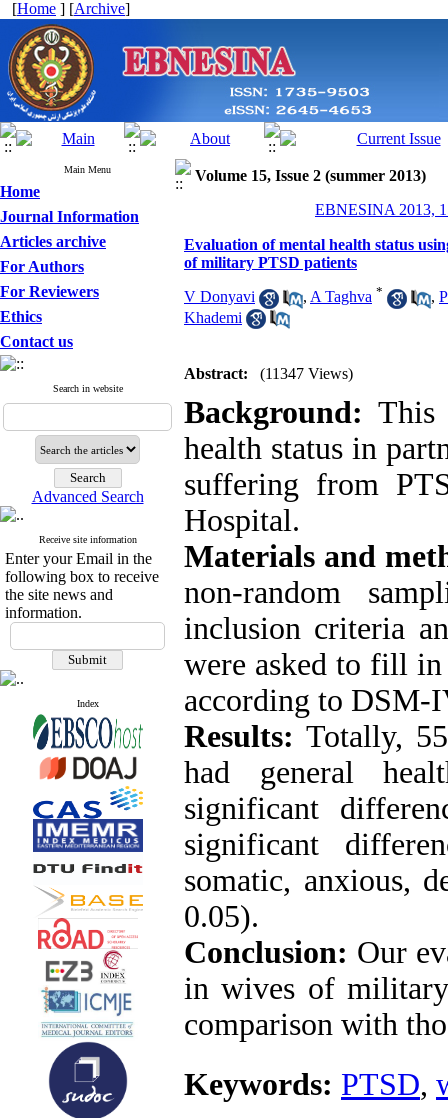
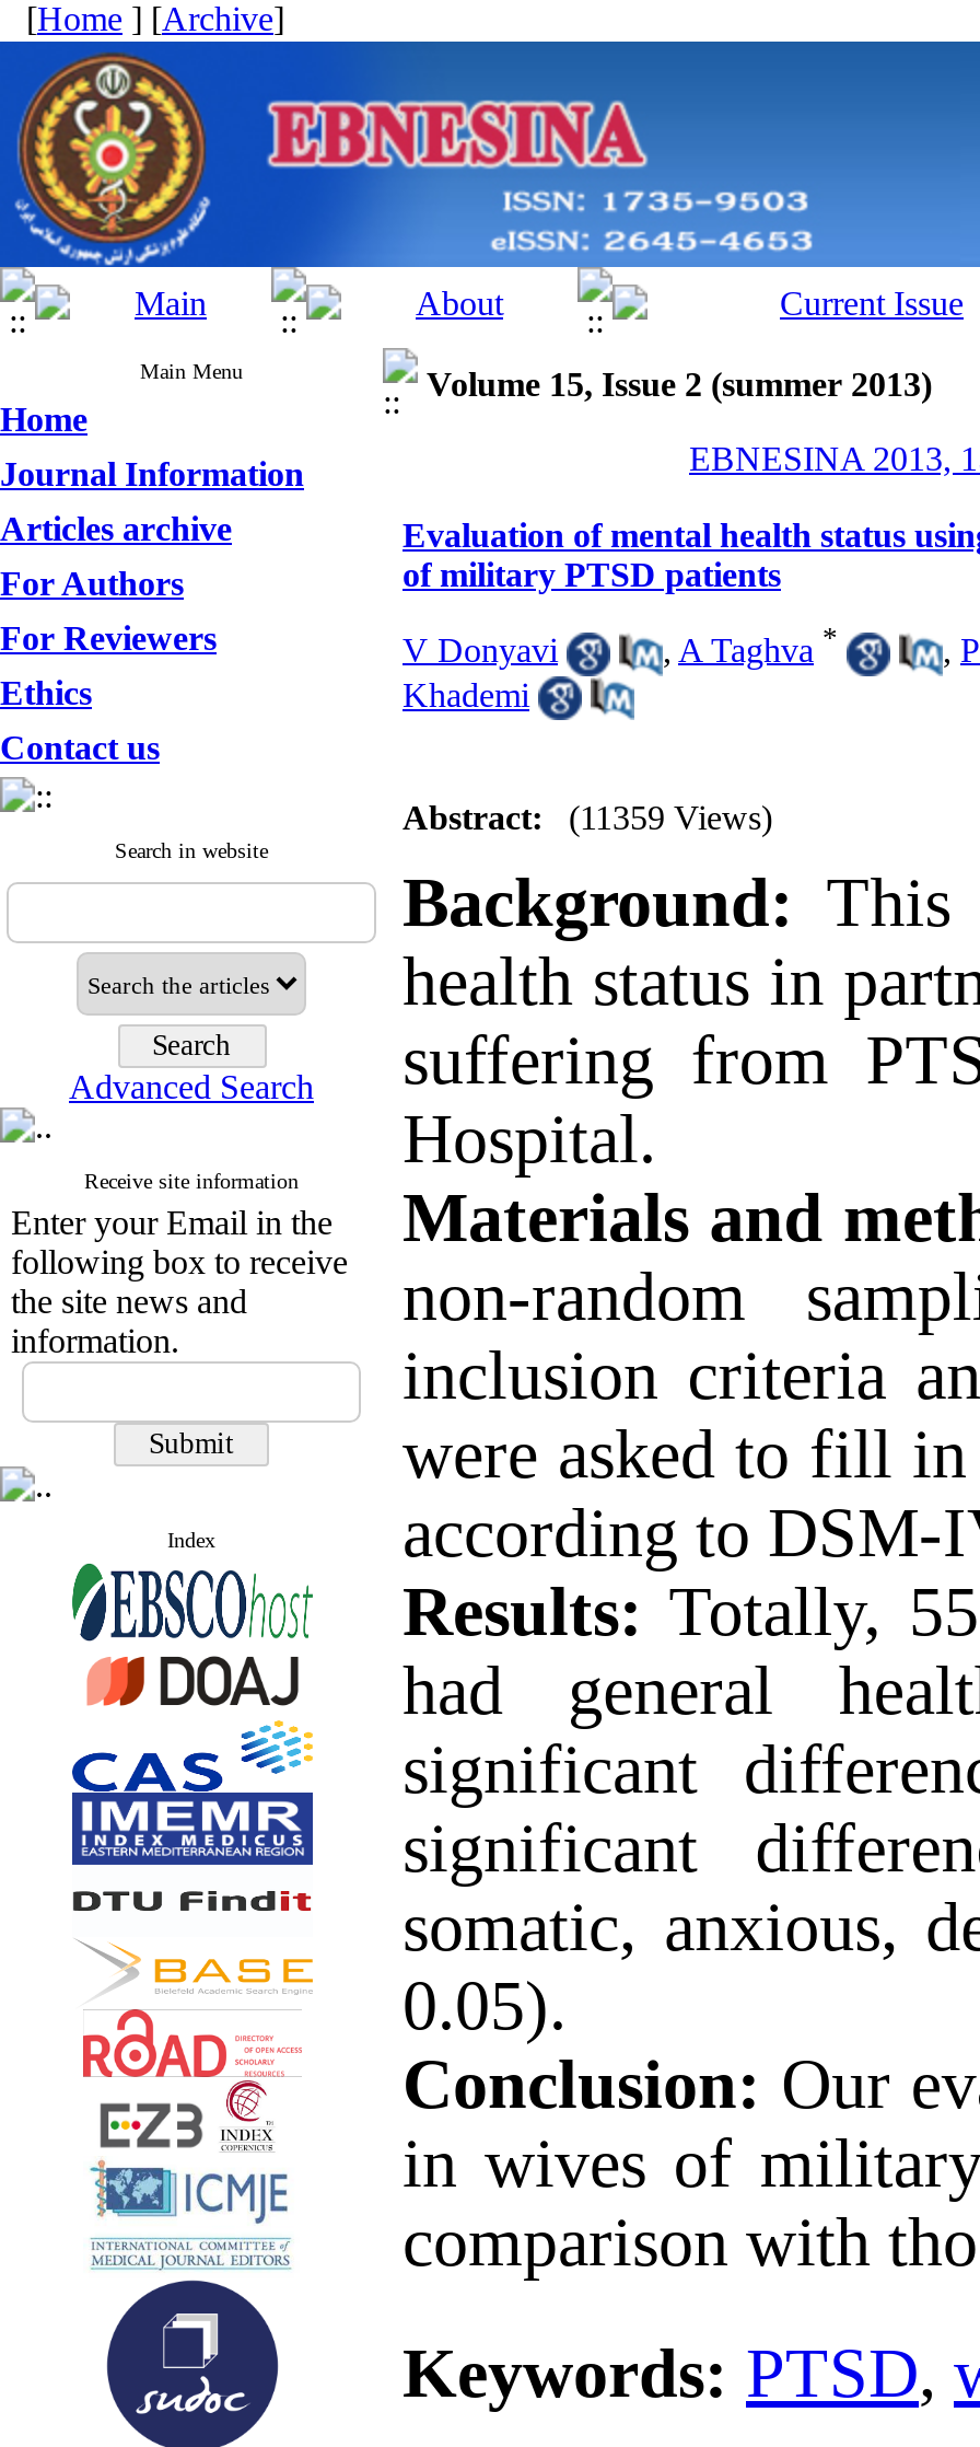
- Abstract: (11347 Views)
+ Abstract: (11359 Views)
